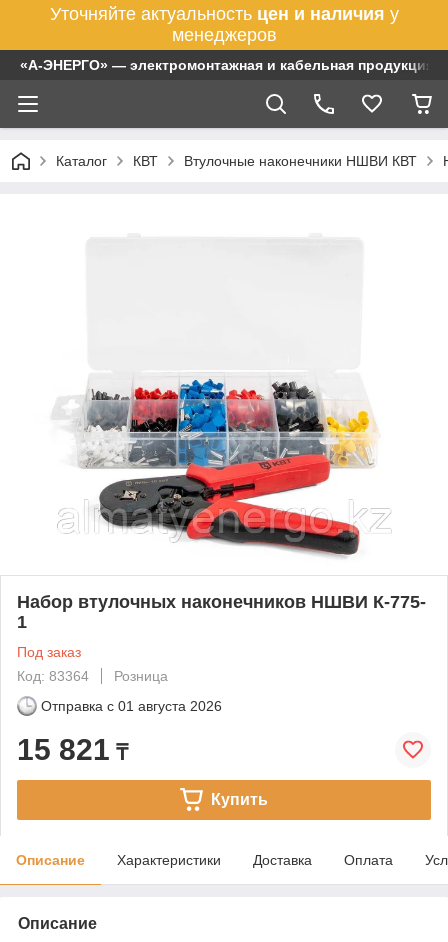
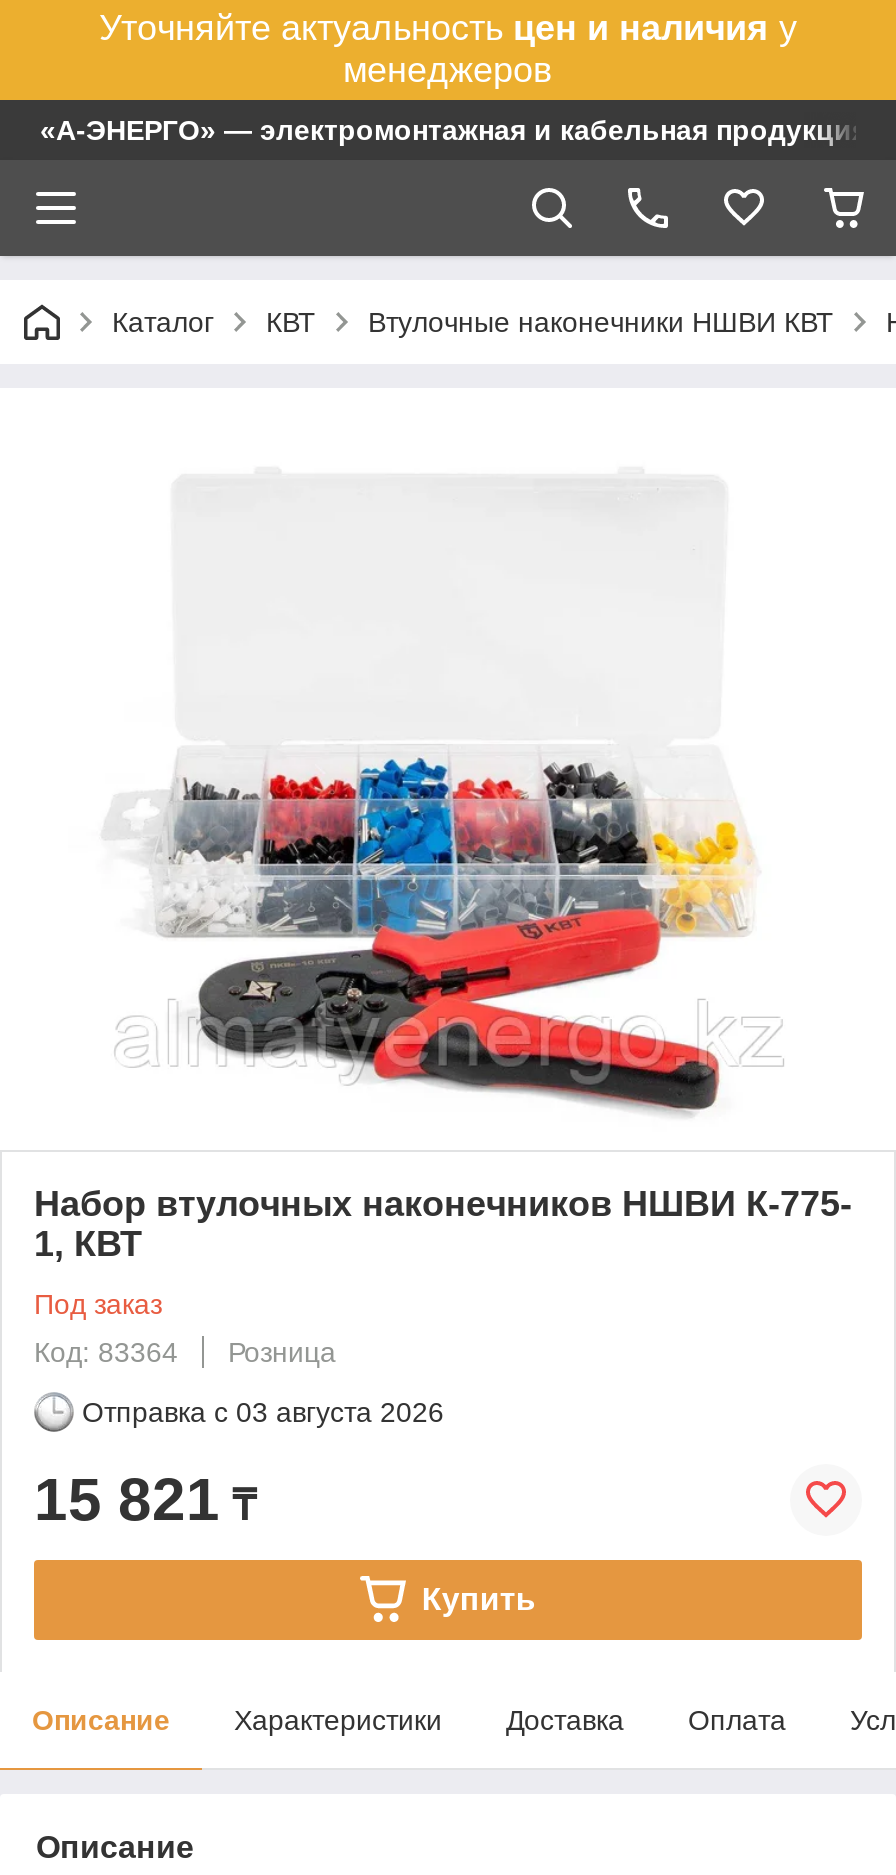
- 1
+ 1, КВТ

- Отправка с 01 августа 2026
+ Отправка с 03 августа 2026
